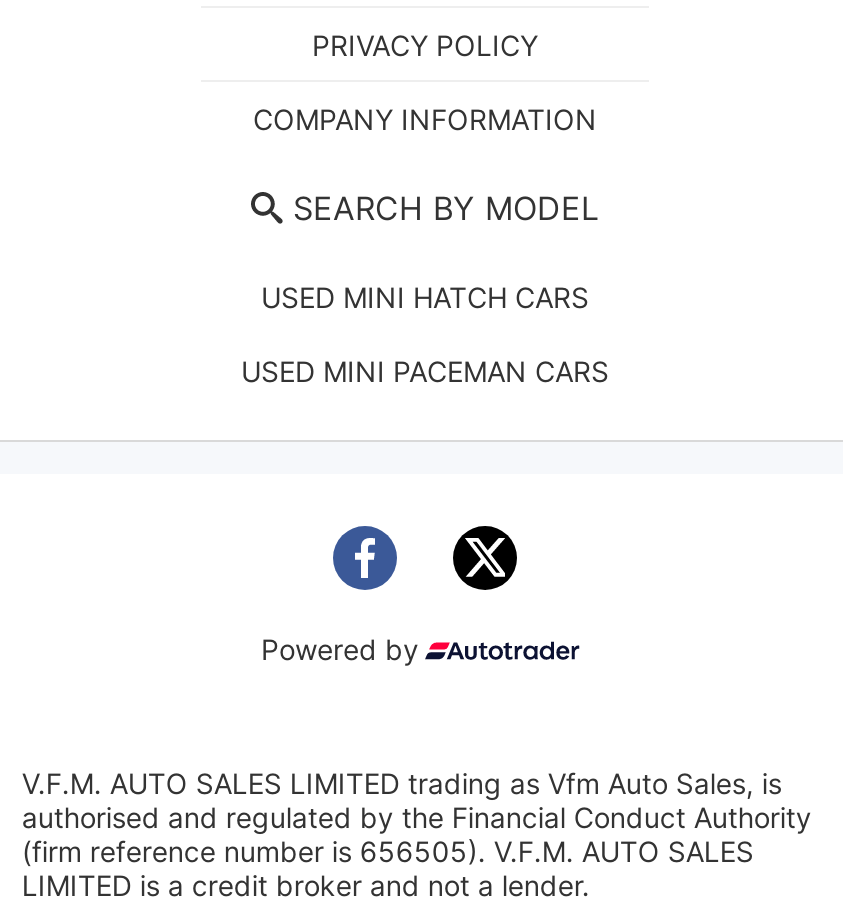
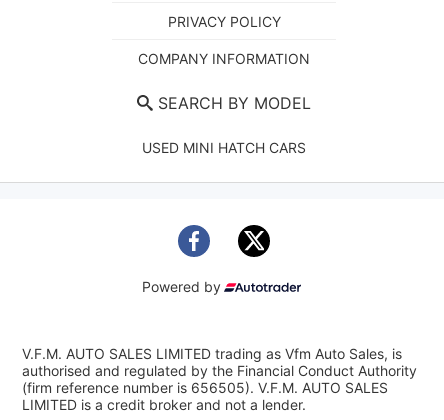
- USED MINI PACEMAN CARS
